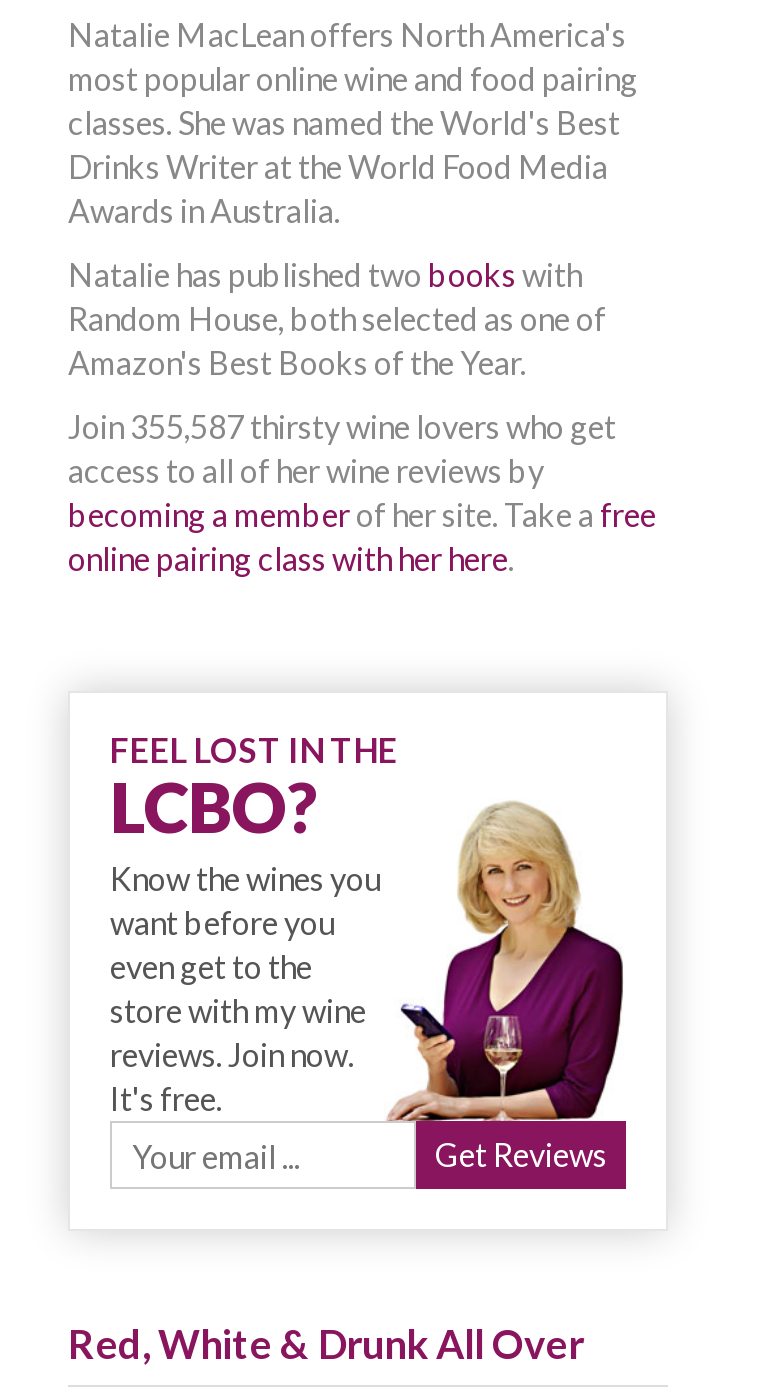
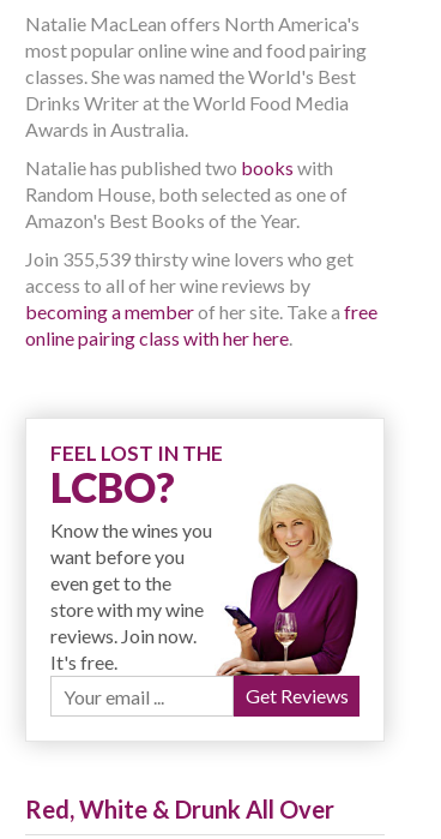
- Join 355,587 thirsty wine lovers who get
+ Join 355,539 thirsty wine lovers who get
